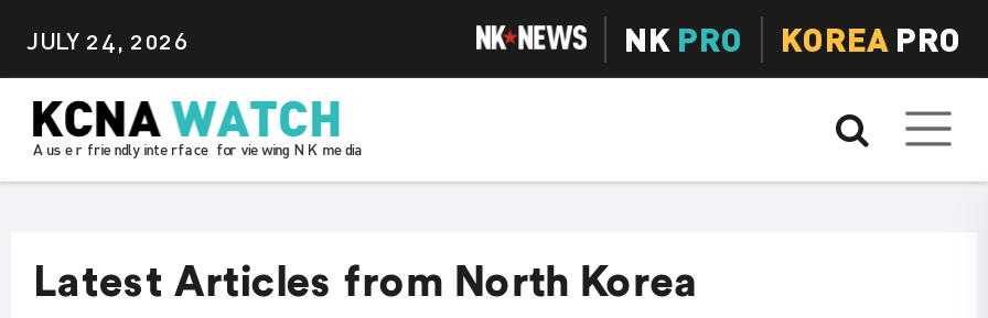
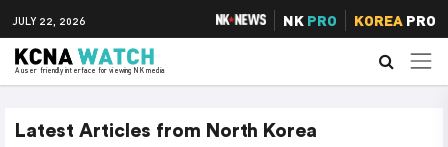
- JULY 24, 2026
+ JULY 22, 2026
